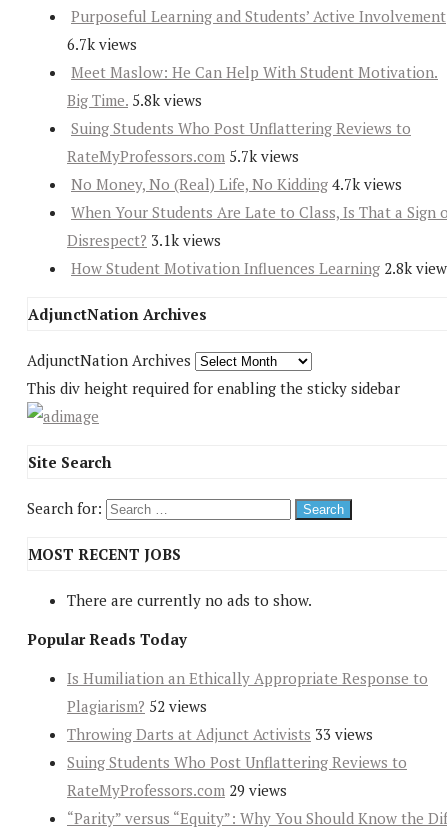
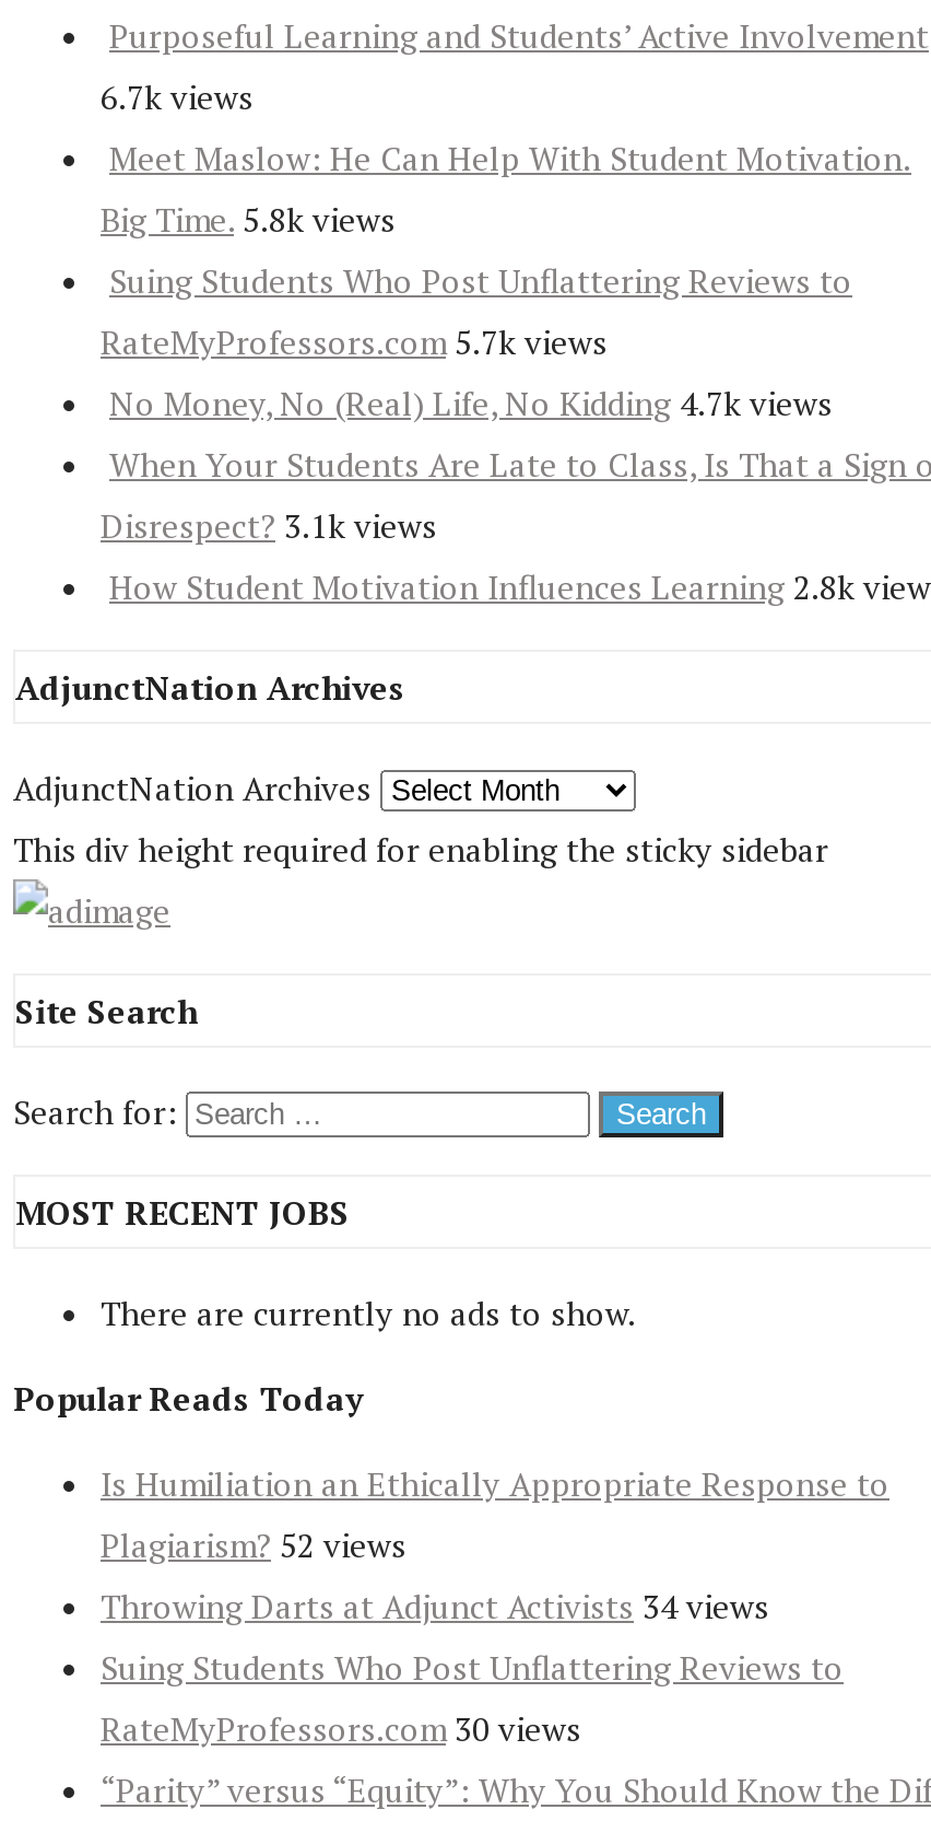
- Throwing Darts at Adjunct Activists 33 views
+ Throwing Darts at Adjunct Activists 34 views

- RateMyProfessors.com 29 views
+ RateMyProfessors.com 30 views
